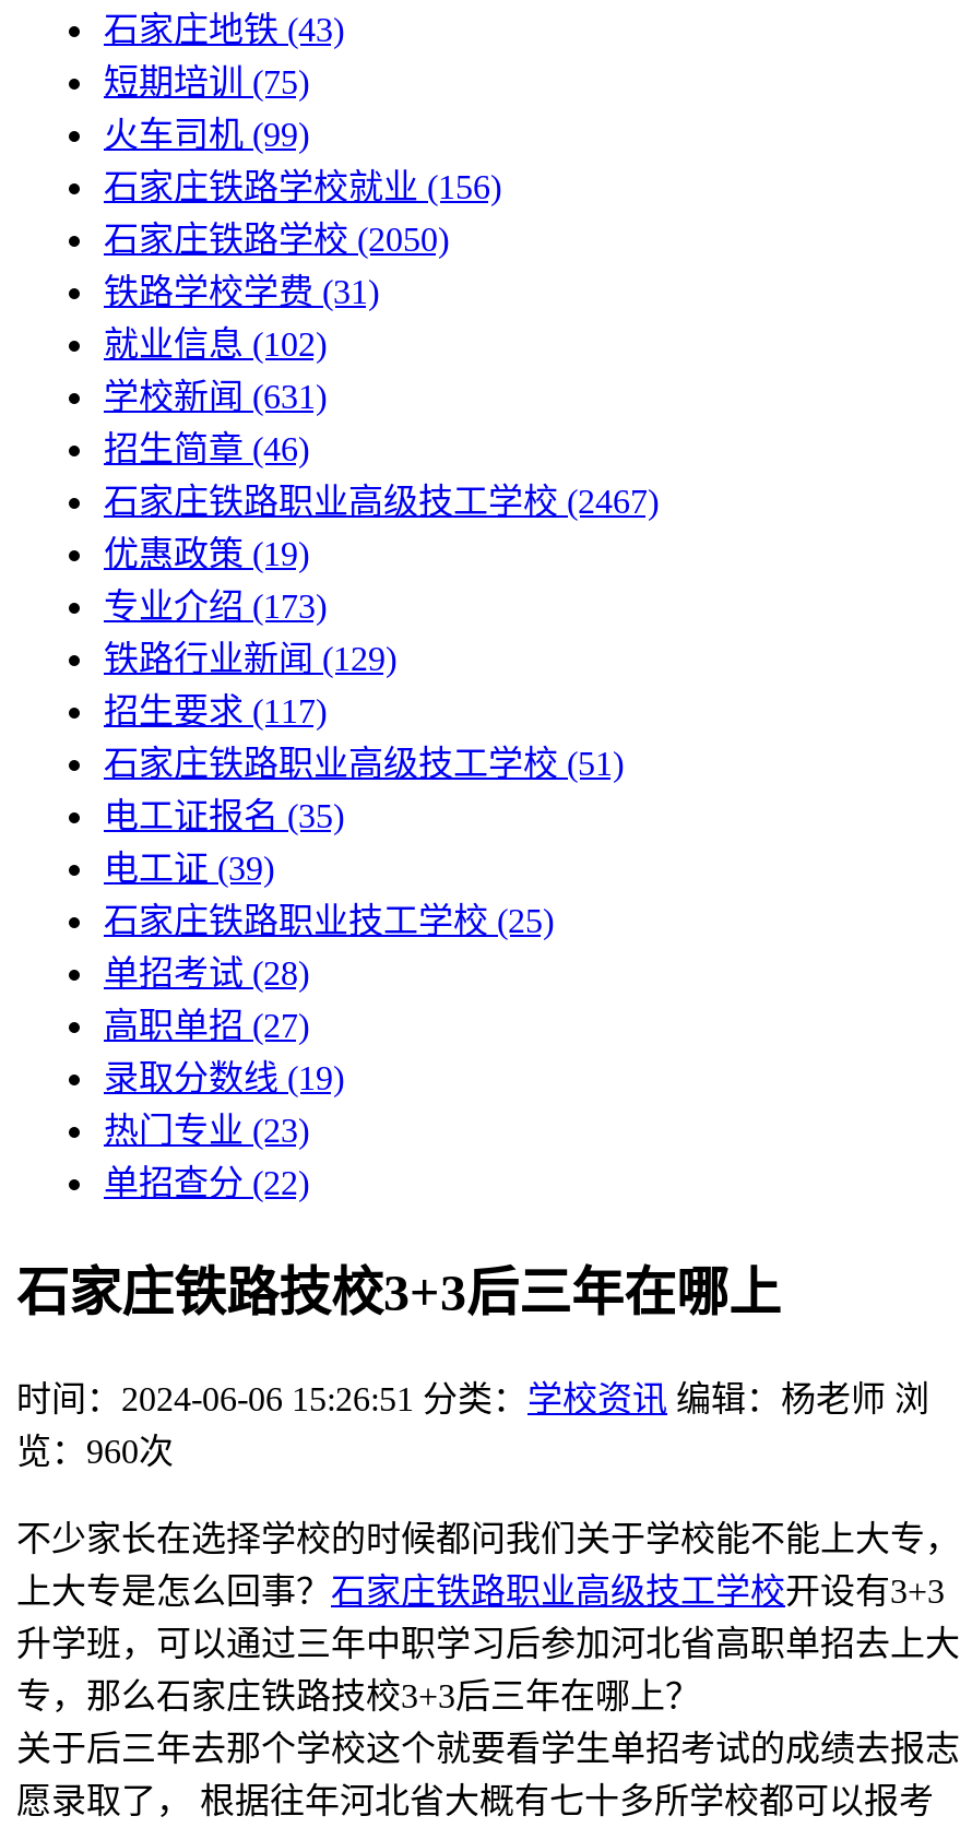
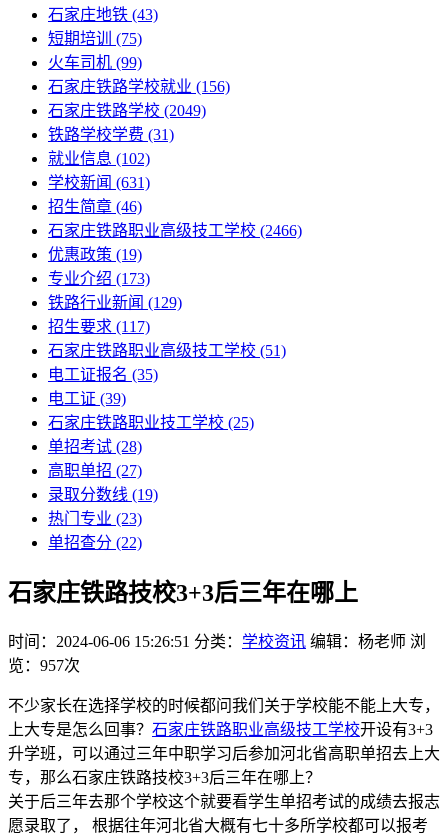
- 石家庄铁路学校(2050)
+ 石家庄铁路学校(2049)

- 石家庄铁路职业高级技工学校(2467)
+ 石家庄铁路职业高级技工学校(2466)

- 览：960次
+ 览：957次
